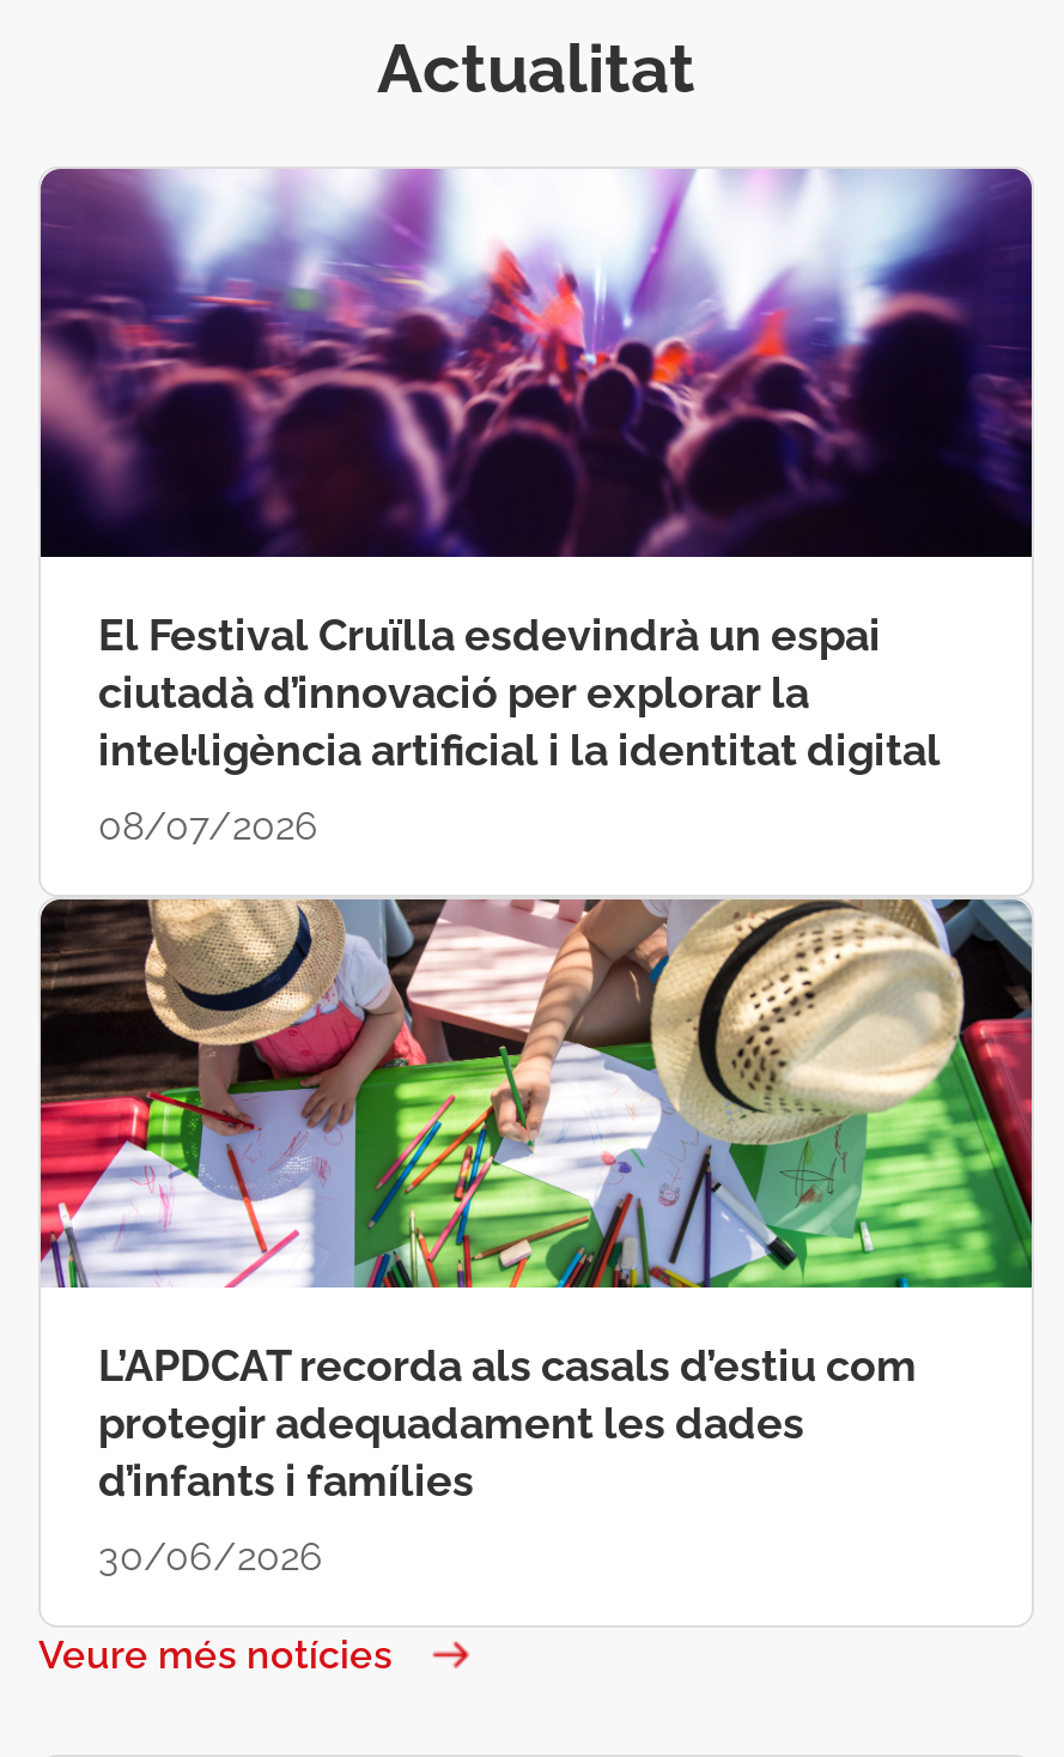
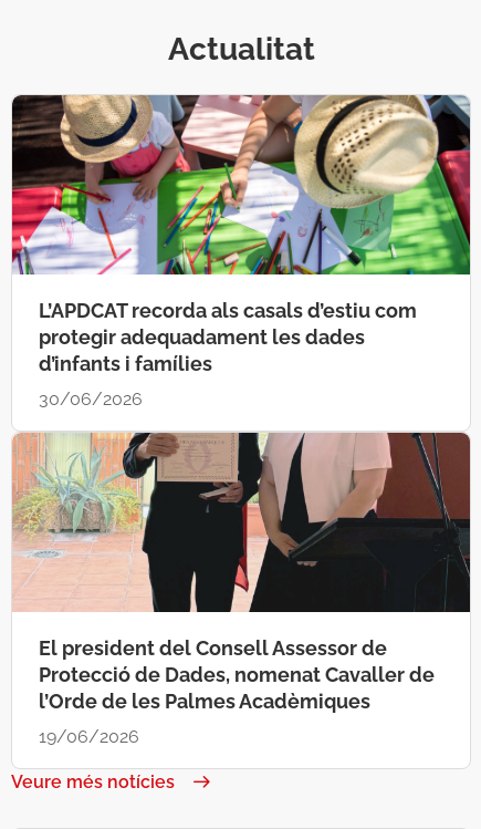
- [image]
- El Festival Cruïlla esdevindrà un espai
- ciutadà d’innovació per explorar la
- intel·ligència artificial i la identitat digital
- 08/07/2026

moved up: [image] | L’APDCAT recorda als casals d’estiu com | protegir adequadament les dades | d’infants i famílies | 30/06/2026

+ [image]
+ El president del Consell Assessor de
+ Protecció de Dades, nomenat Cavaller de
+ l’Orde de les Palmes Acadèmiques
+ 19/06/2026
